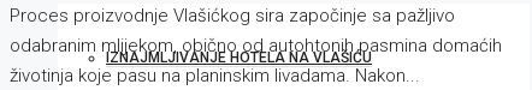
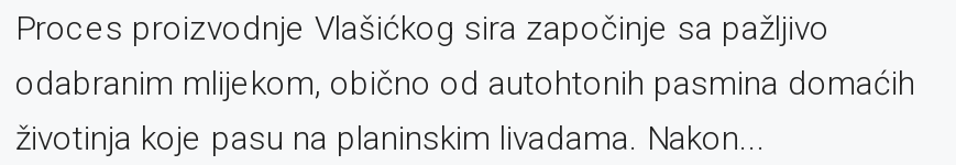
- IZNAJMLJIVANJE HOTELA NA VLAŠIĆU
